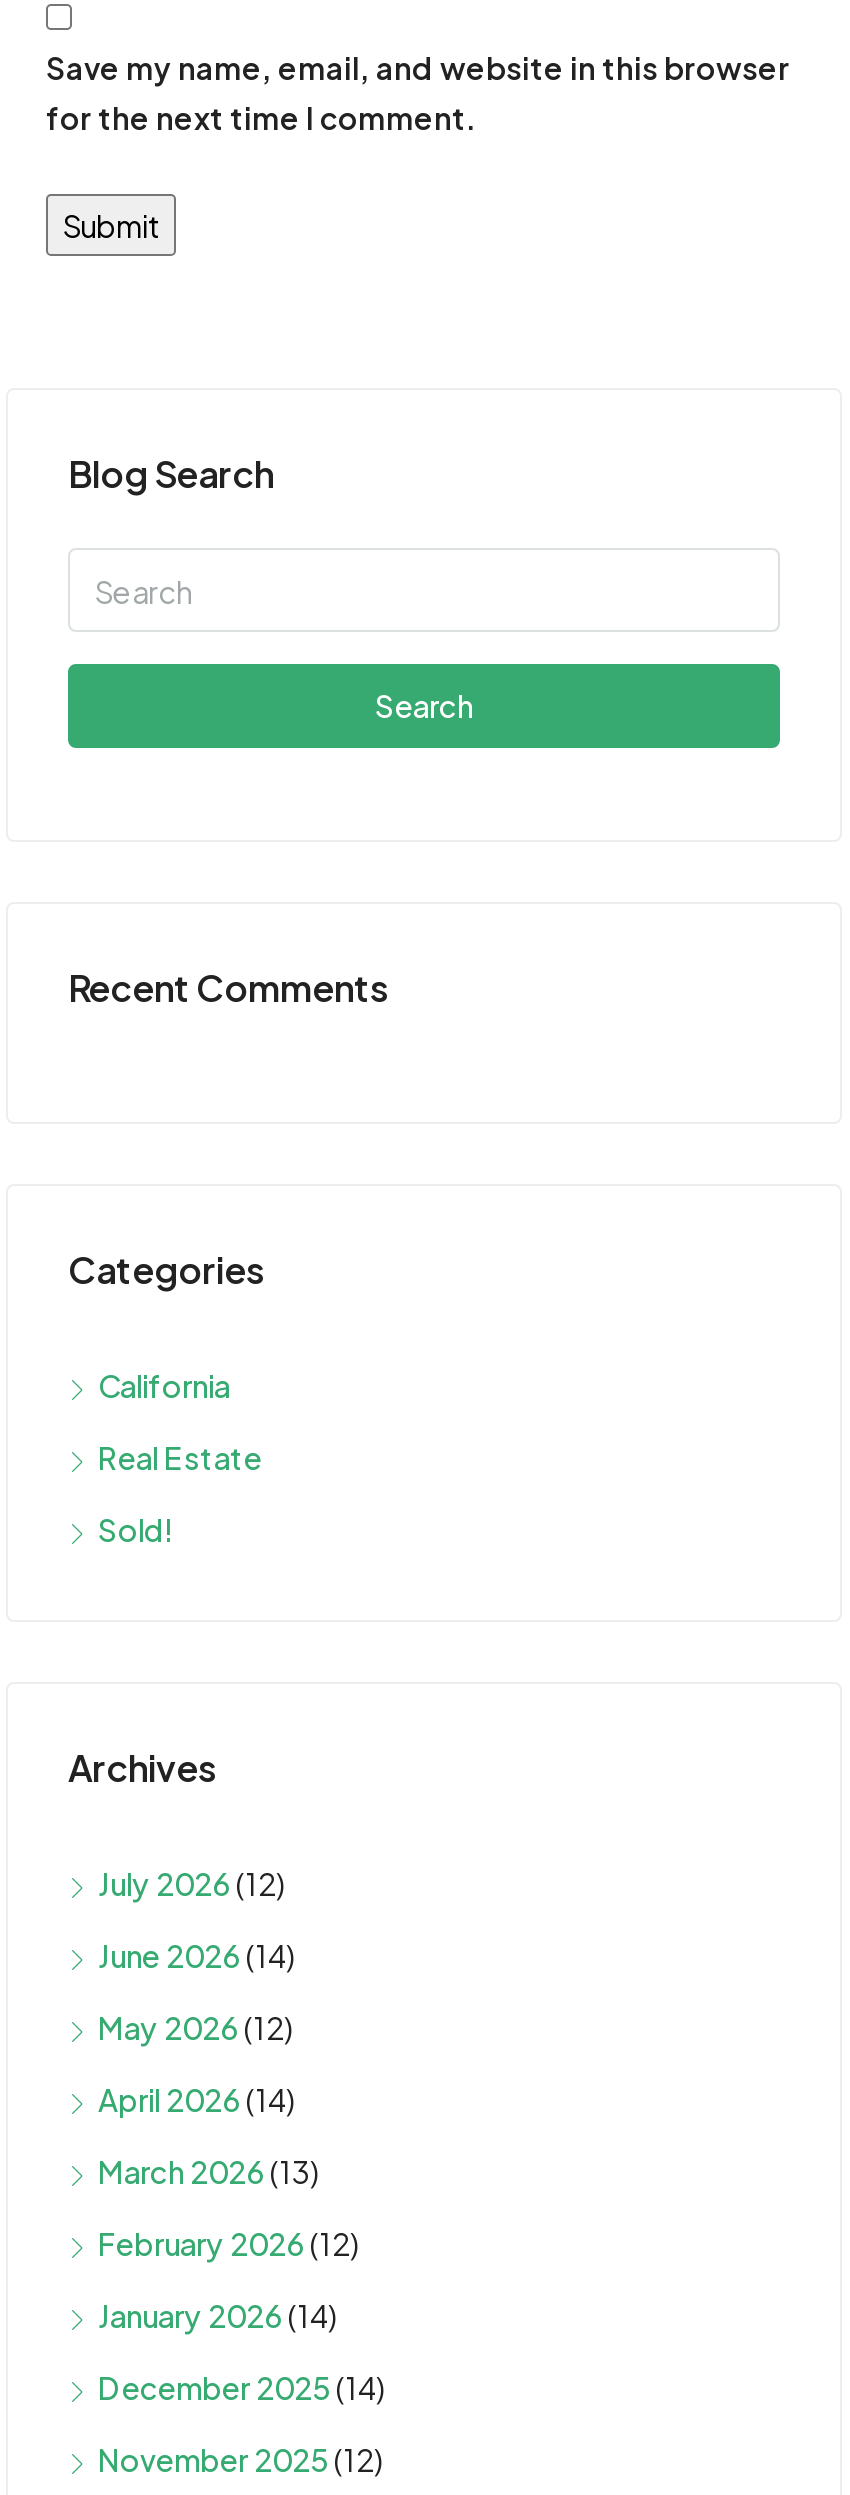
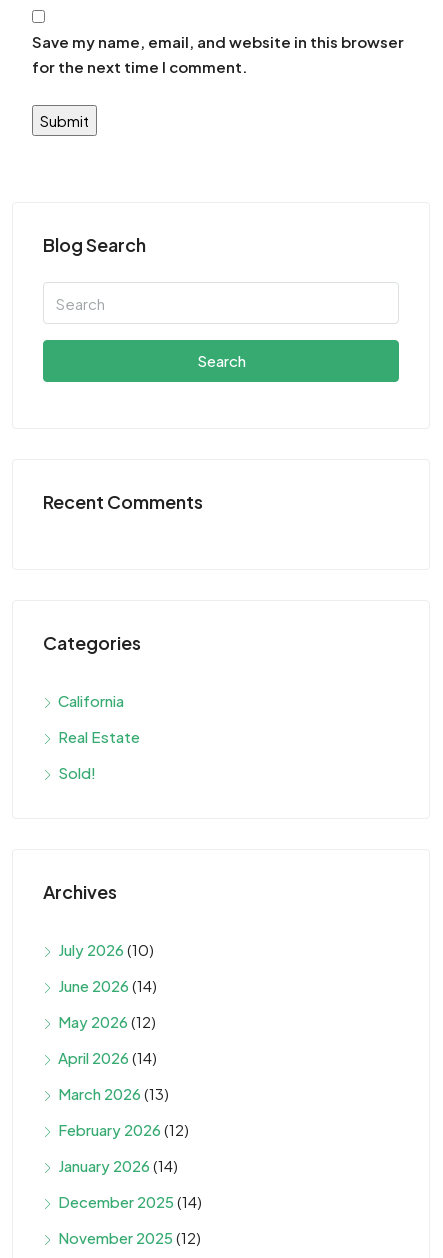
- July 2026 (12)
+ July 2026 (10)
